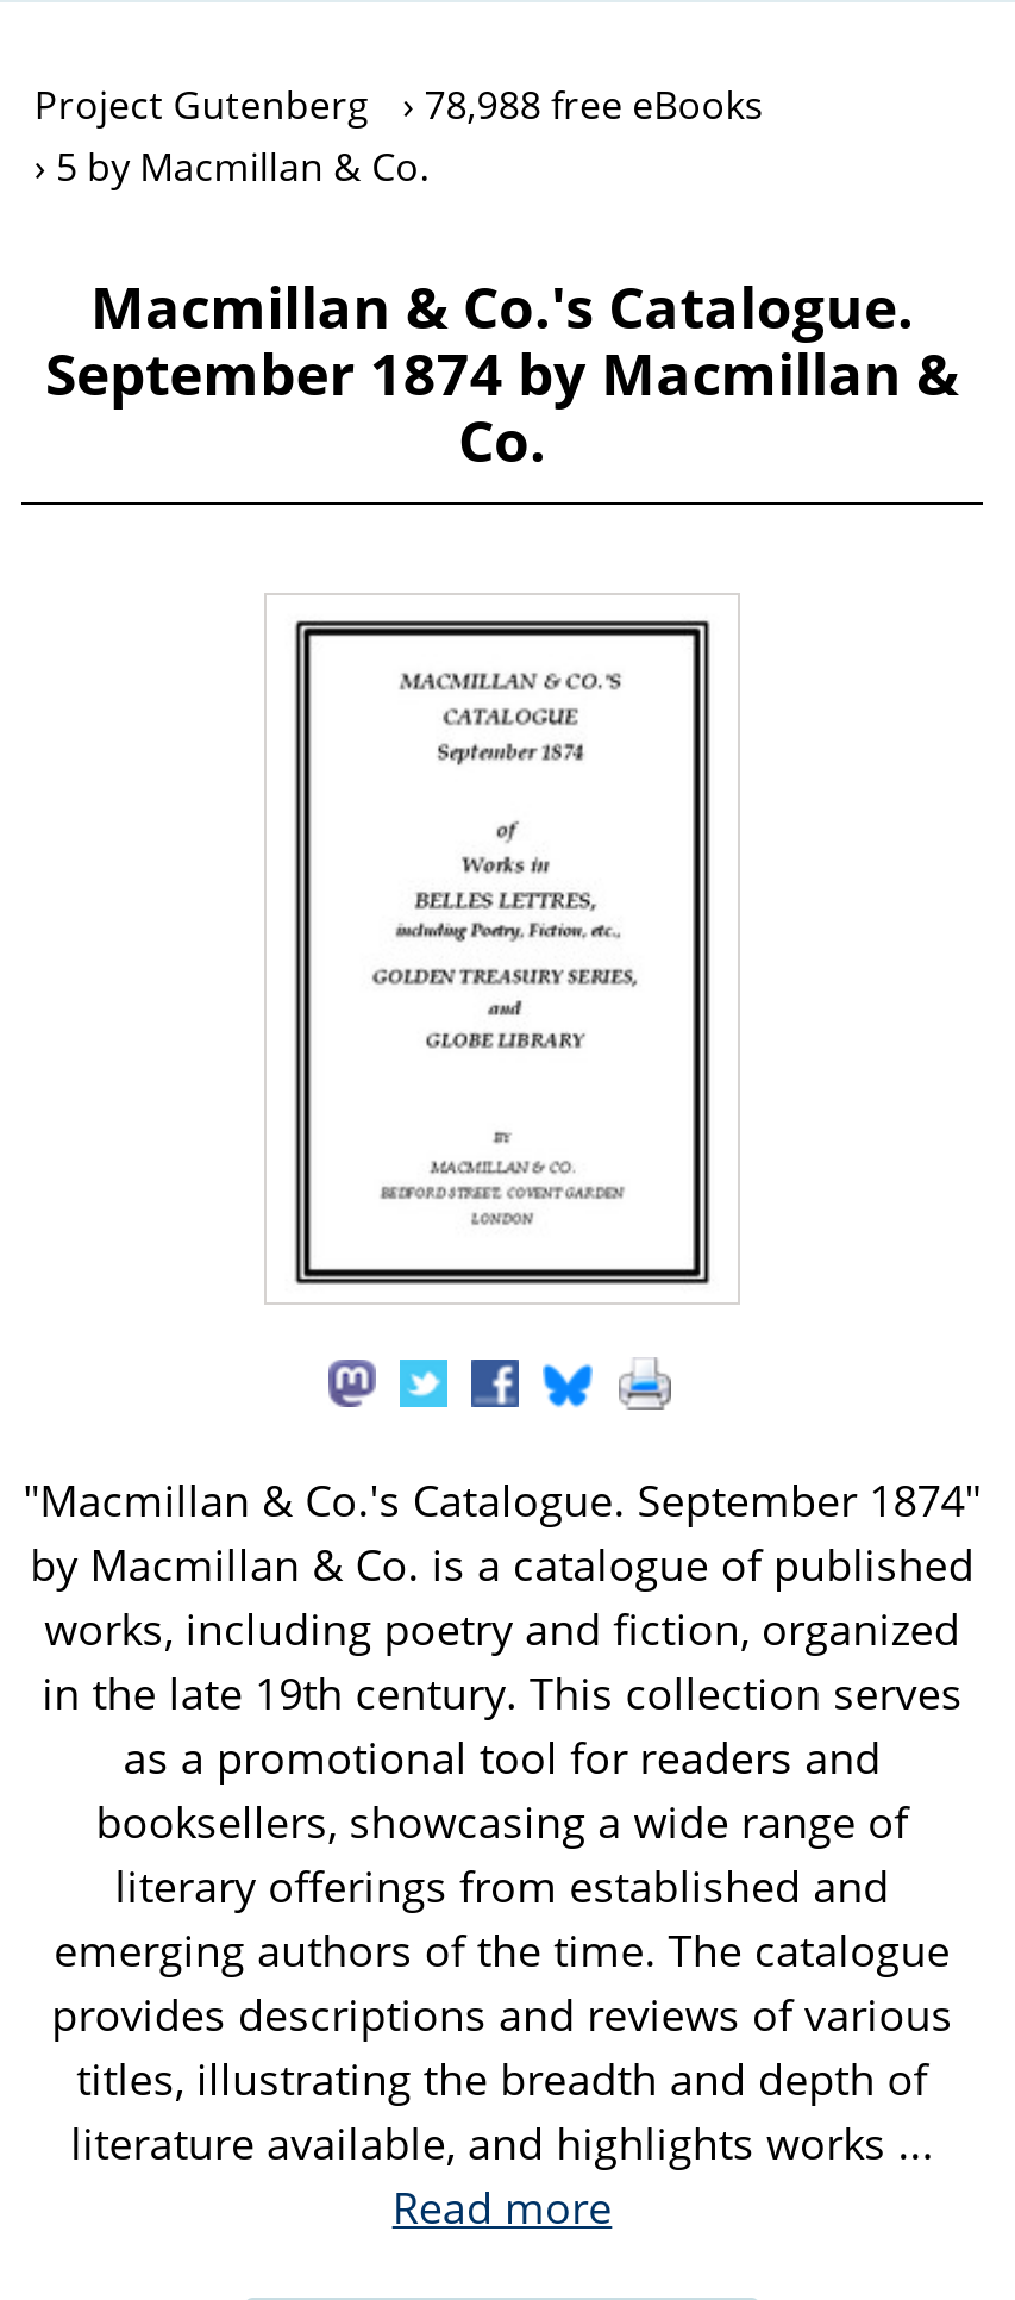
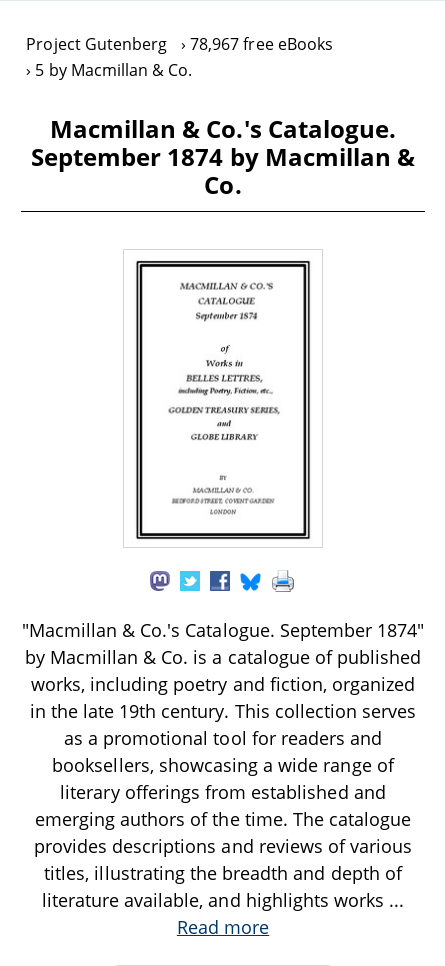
- Project Gutenberg 78,988 free eBooks
+ Project Gutenberg 78,967 free eBooks
